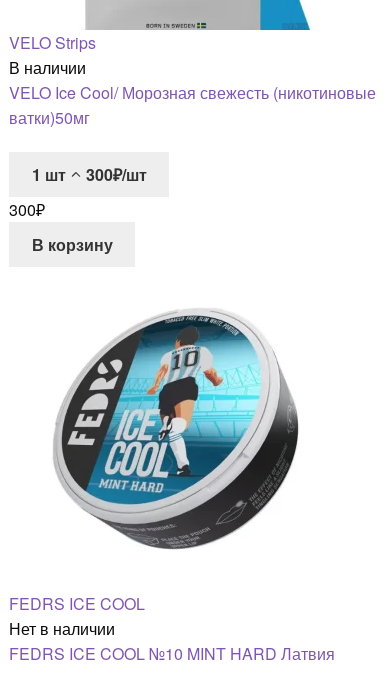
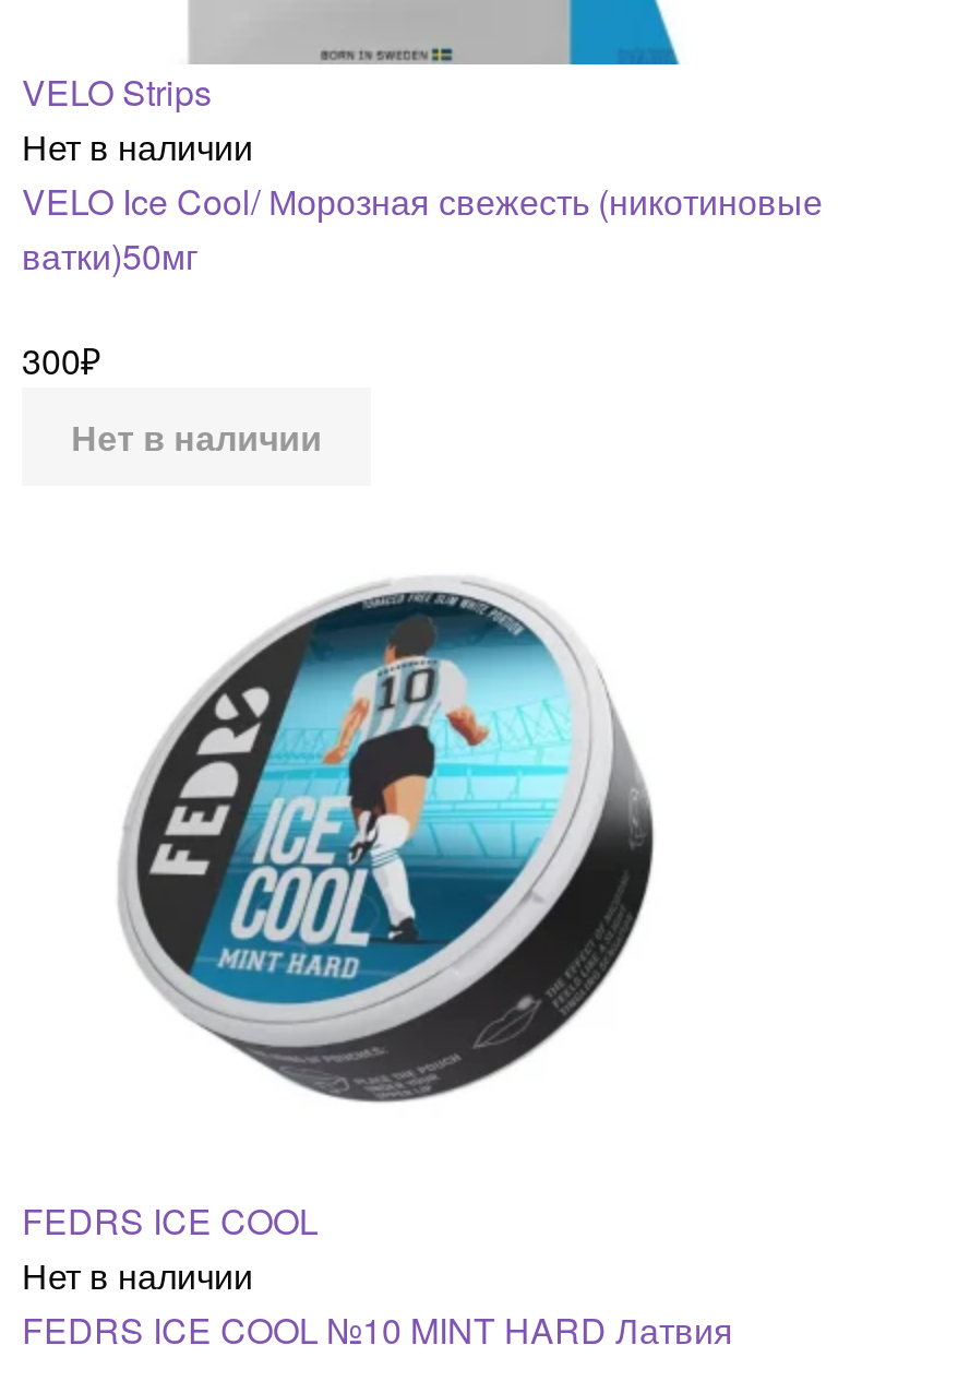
- В наличии
+ Нет в наличии

- 1 шт
- 300₽/шт

- В корзину
+ Нет в наличии
